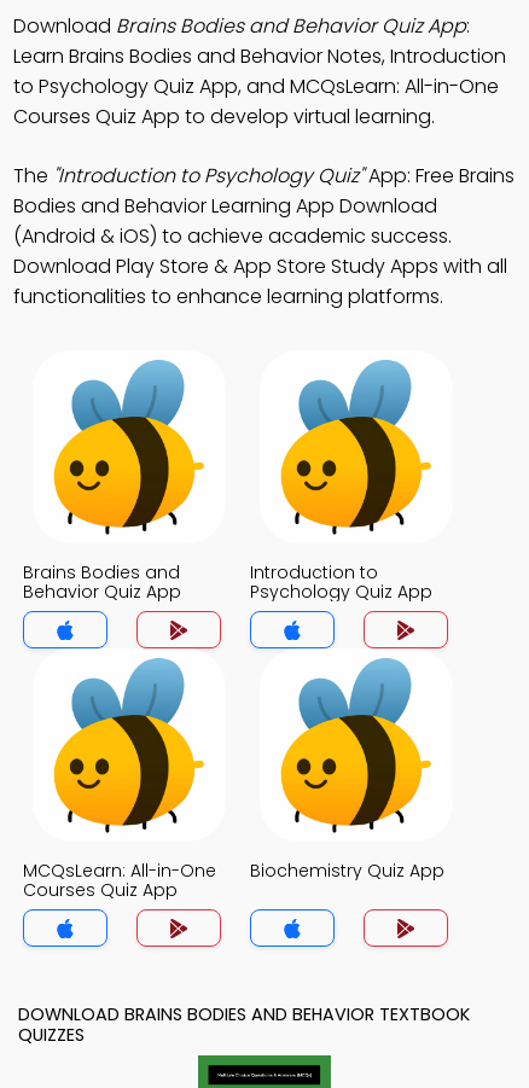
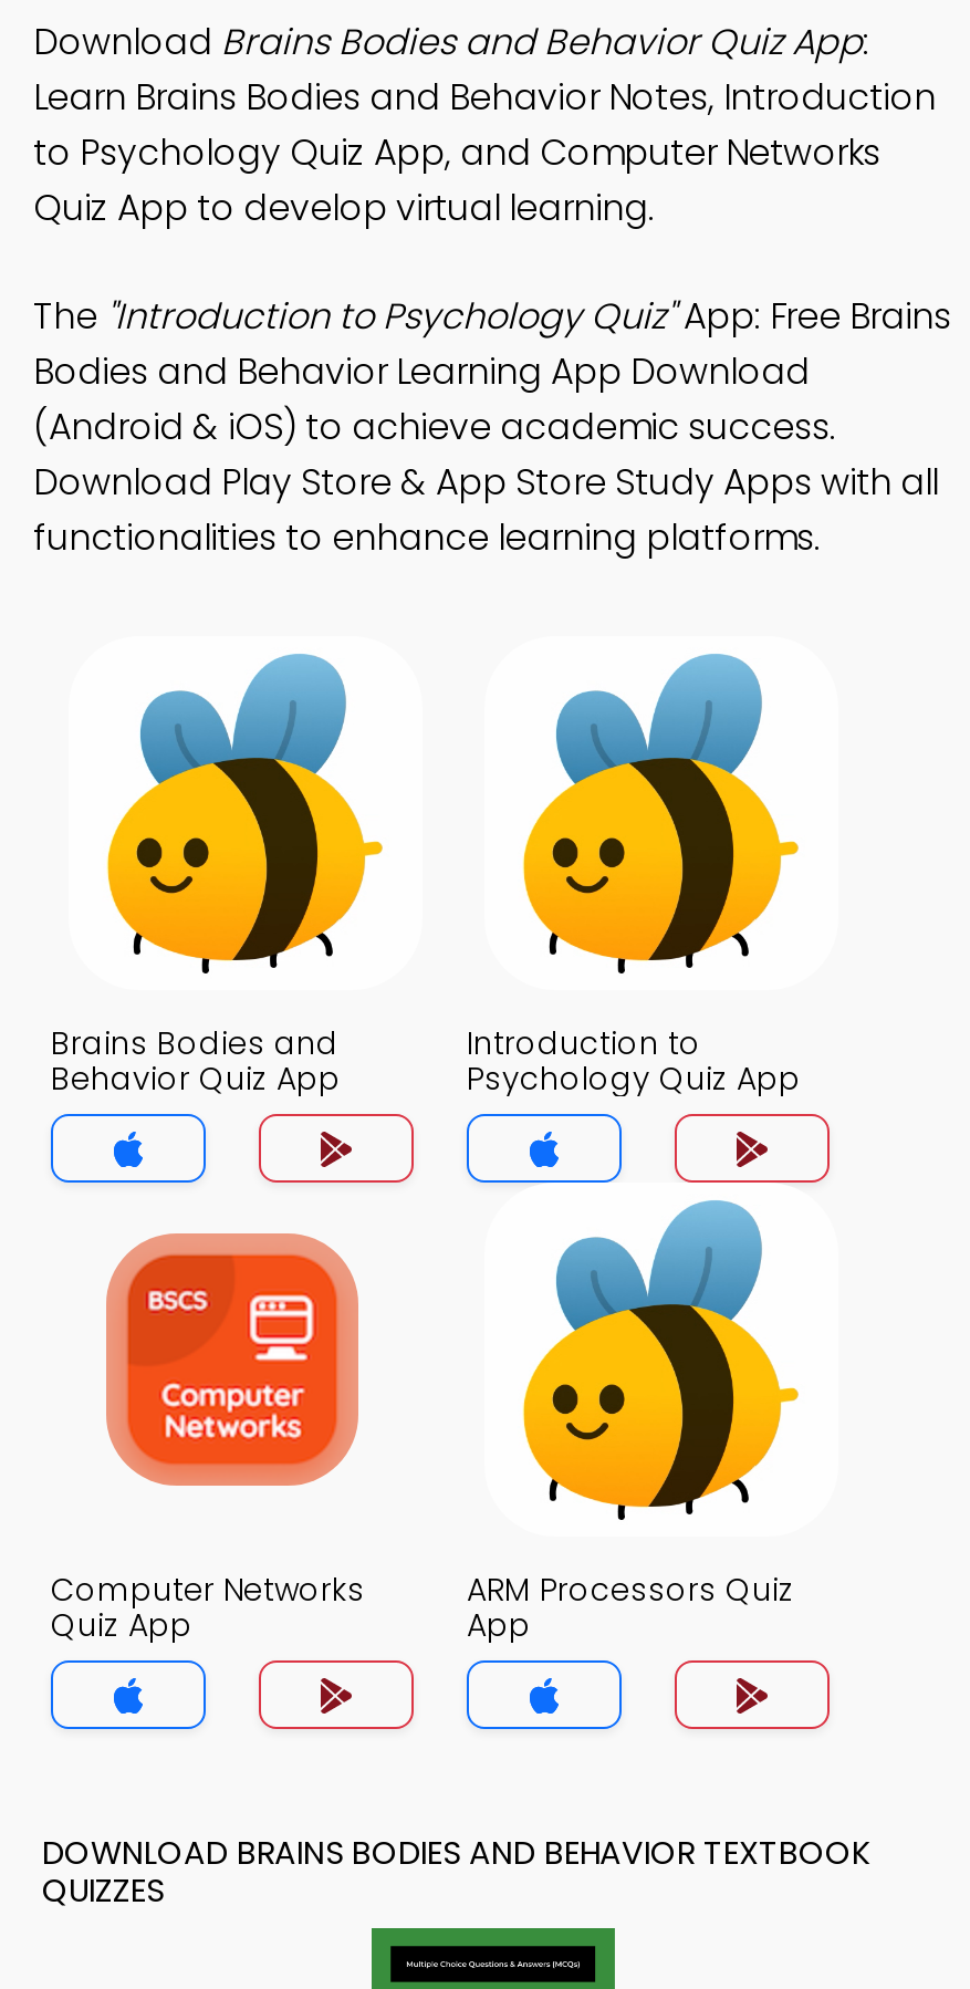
- to Psychology Quiz App, and MCQsLearn: All-in-One
- Courses Quiz App to develop virtual learning.
+ to Psychology Quiz App, and Computer Networks
+ Quiz App to develop virtual learning.

- [image]
- MCQsLearn: All-in-One
- Courses Quiz App
+ [image]
+ Computer Networks
+ Quiz App

- Biochemistry Quiz App
+ ARM Processors Quiz
+ App
